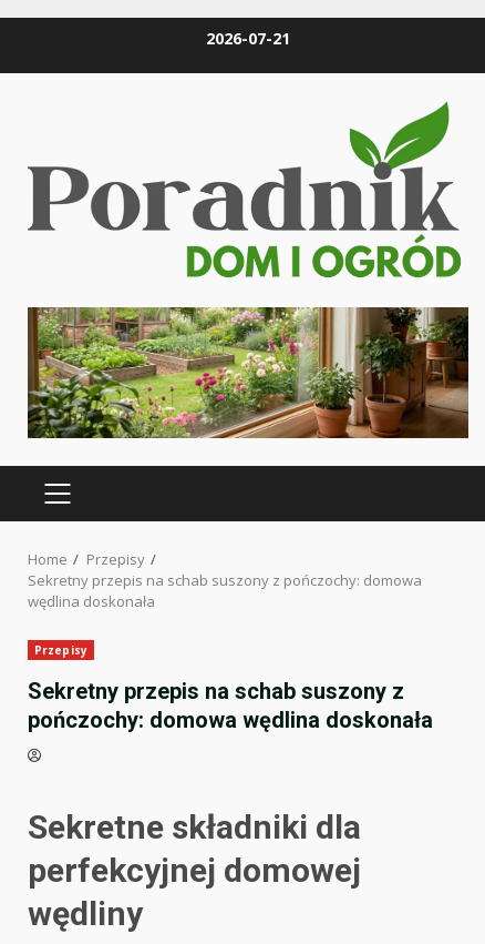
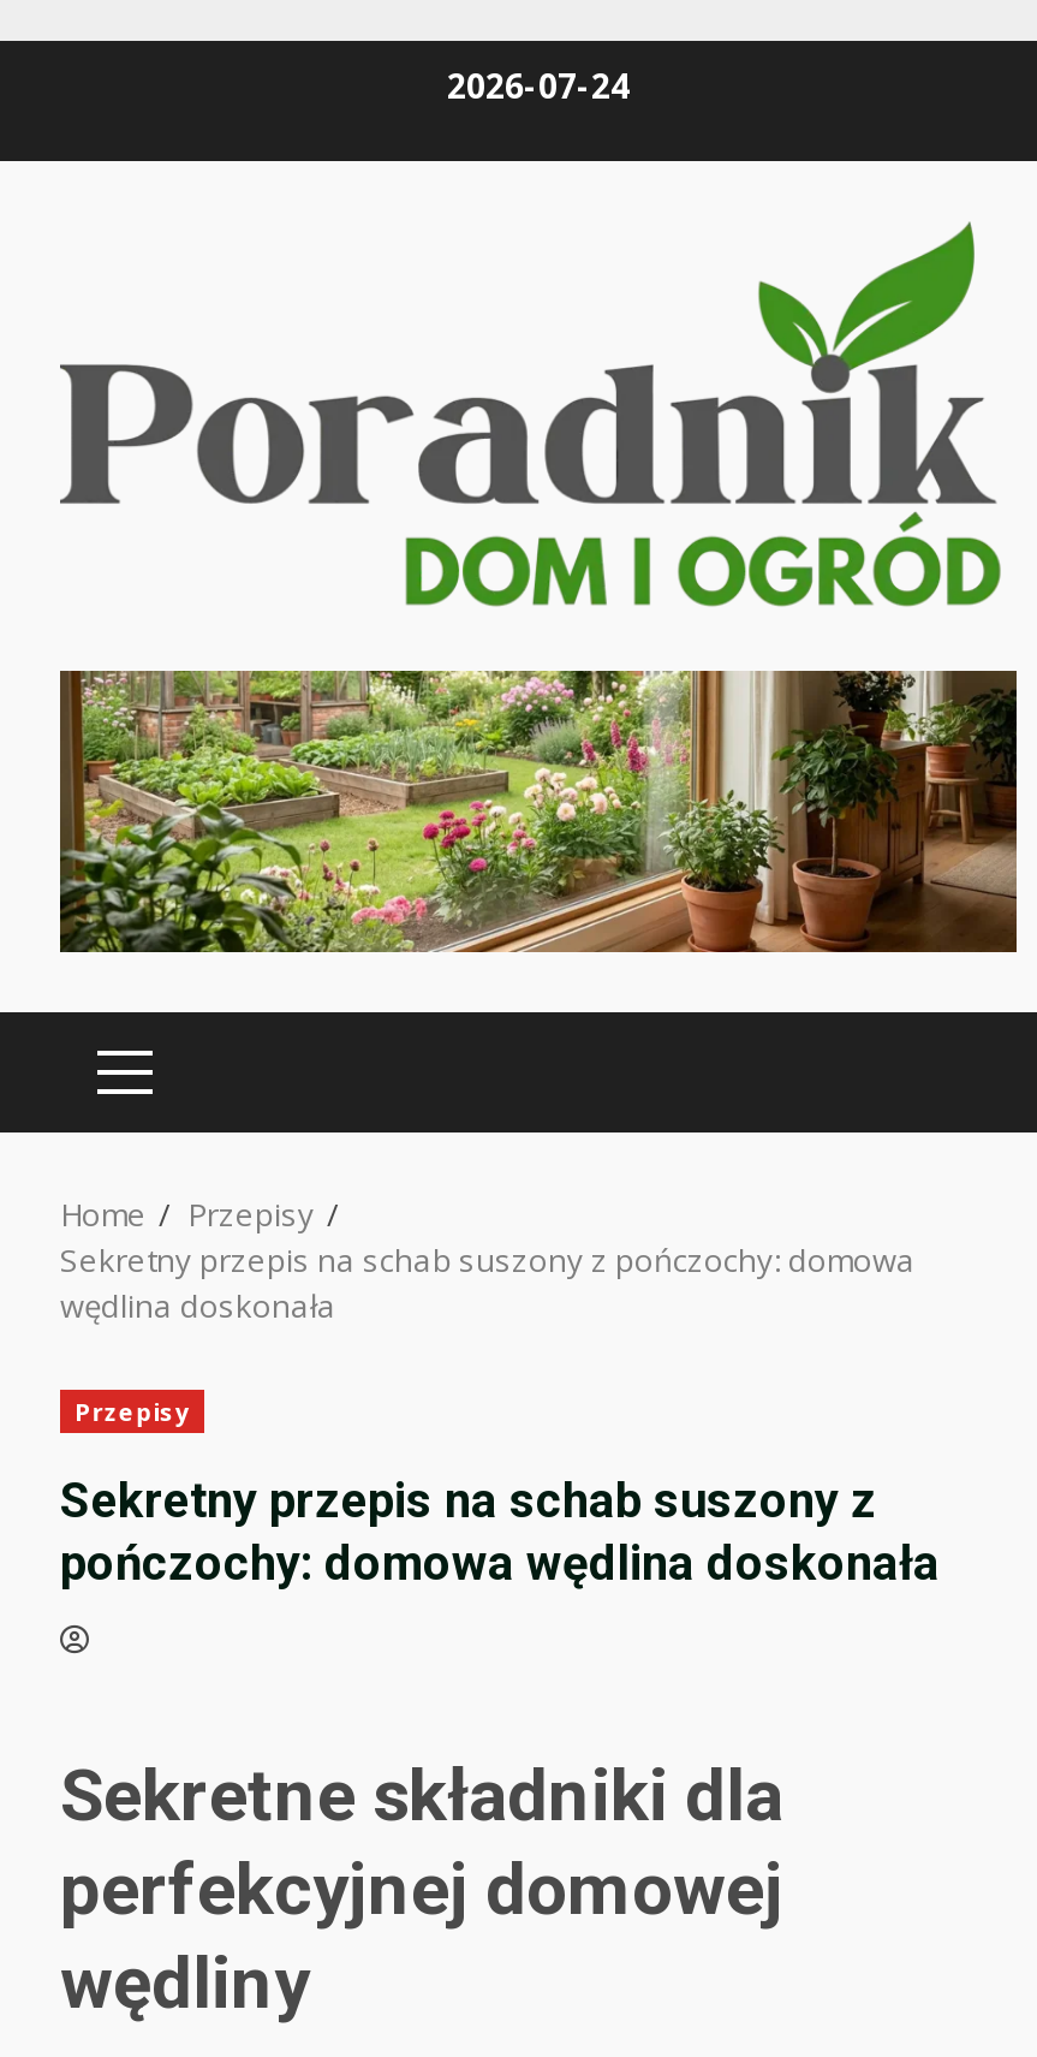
- 2026-07-21
+ 2026-07-24
